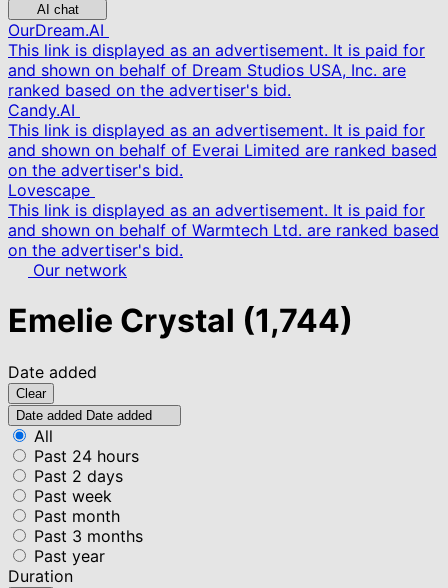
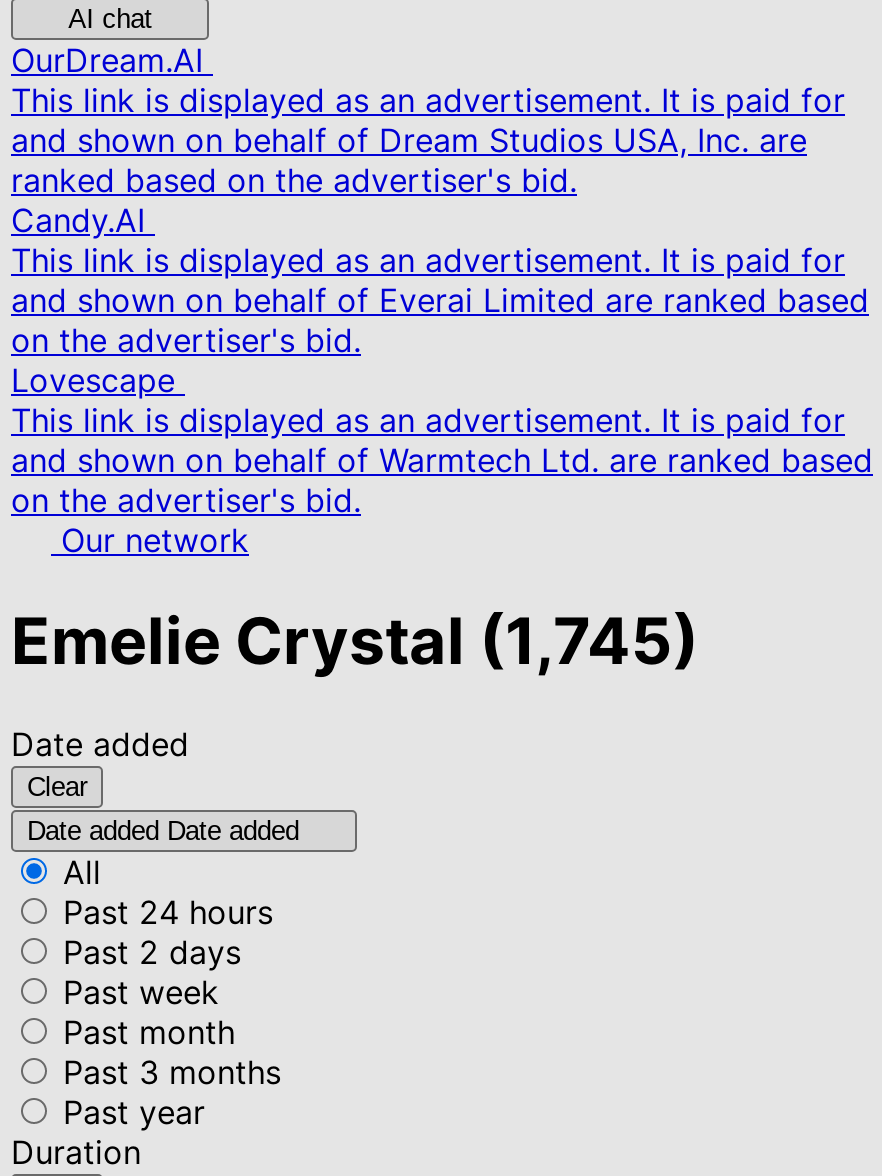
- Emelie Crystal (1,744)
+ Emelie Crystal (1,745)
